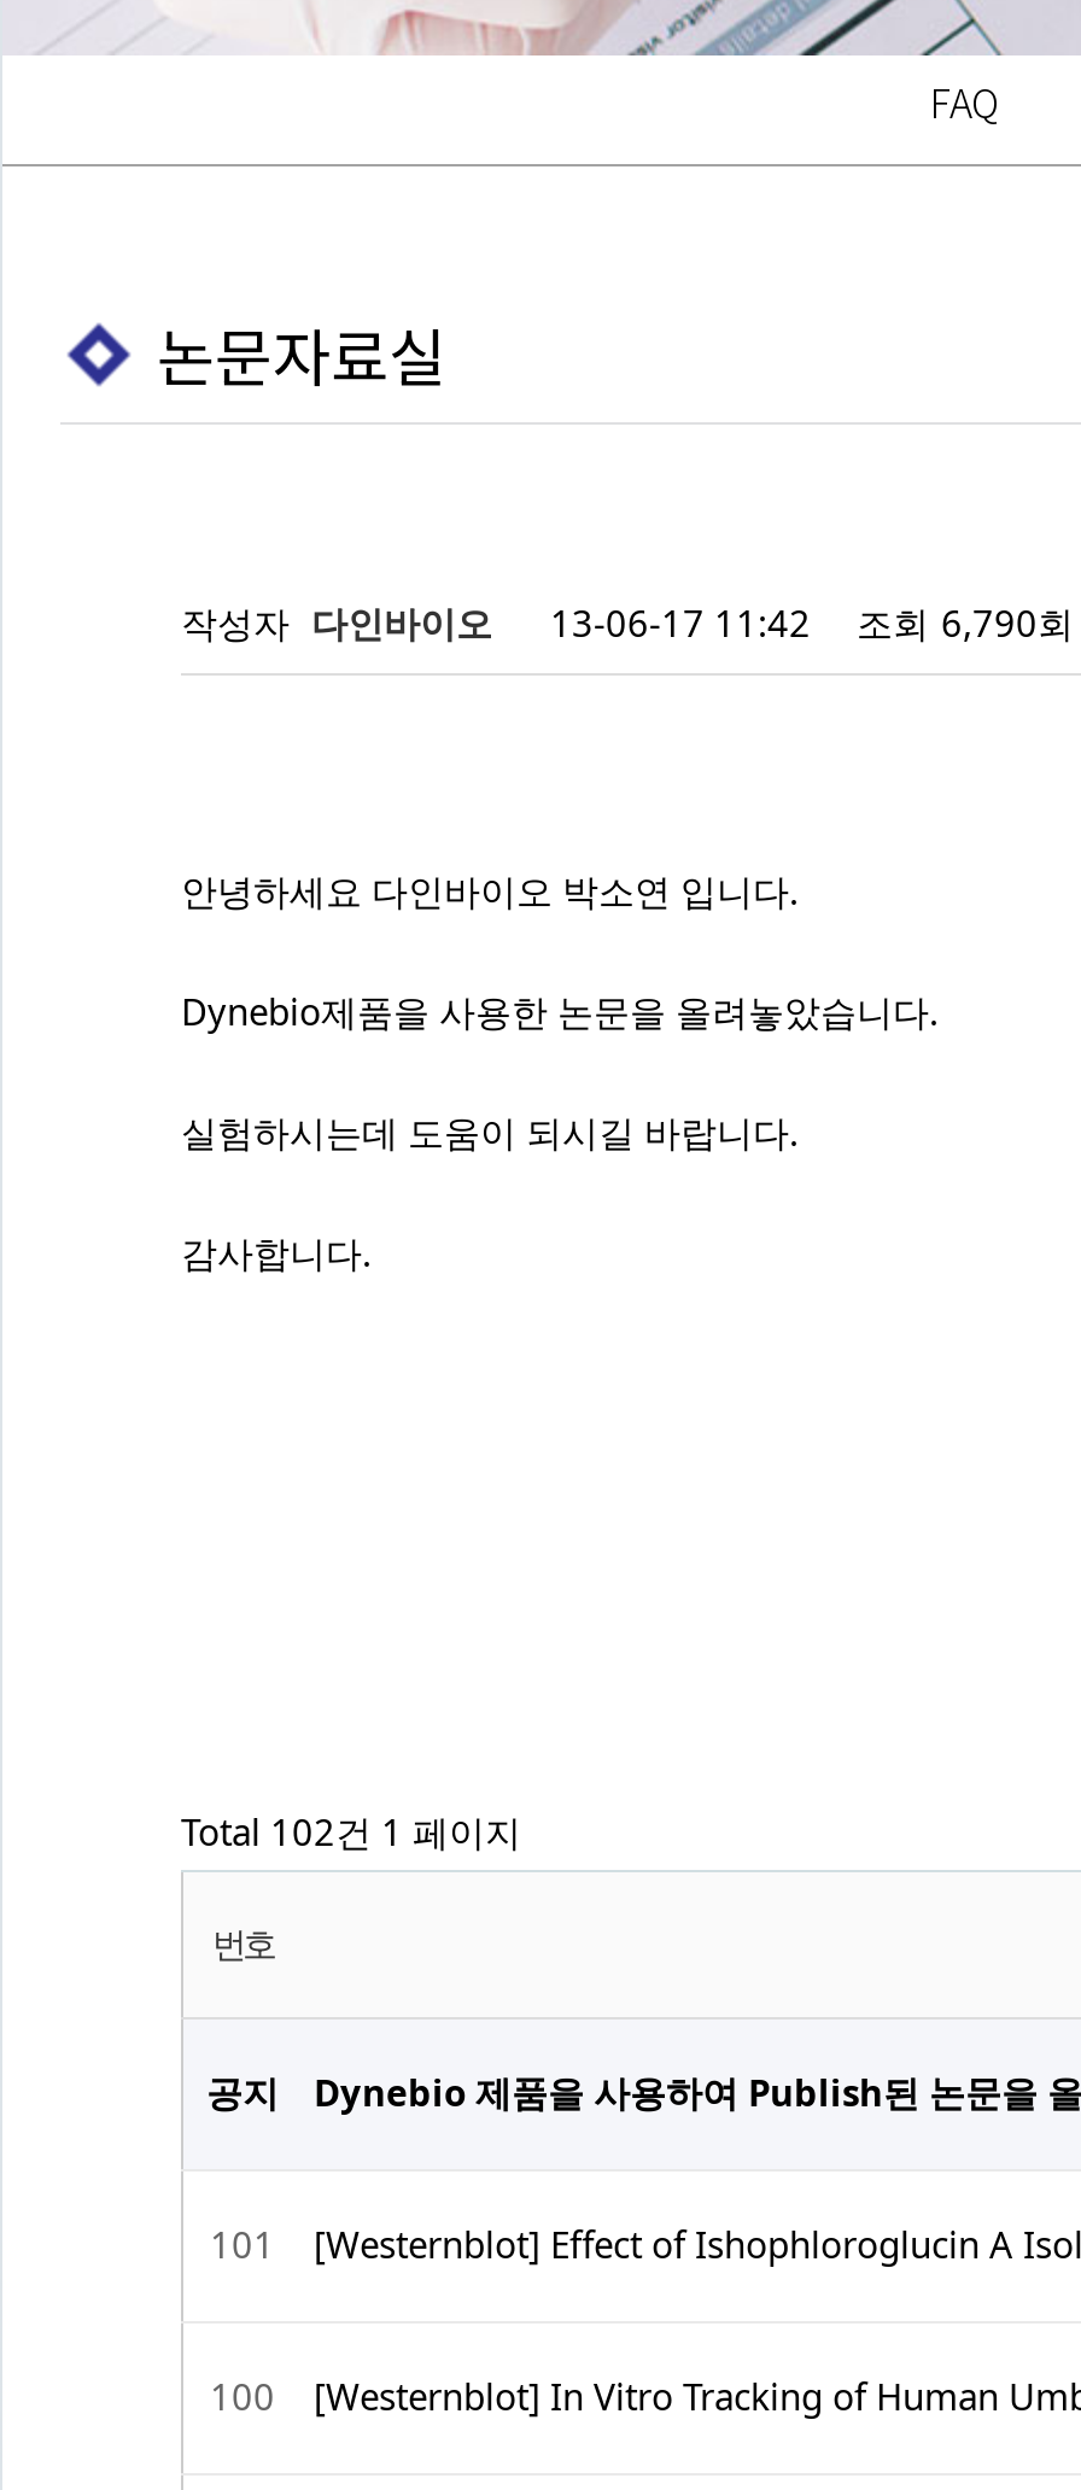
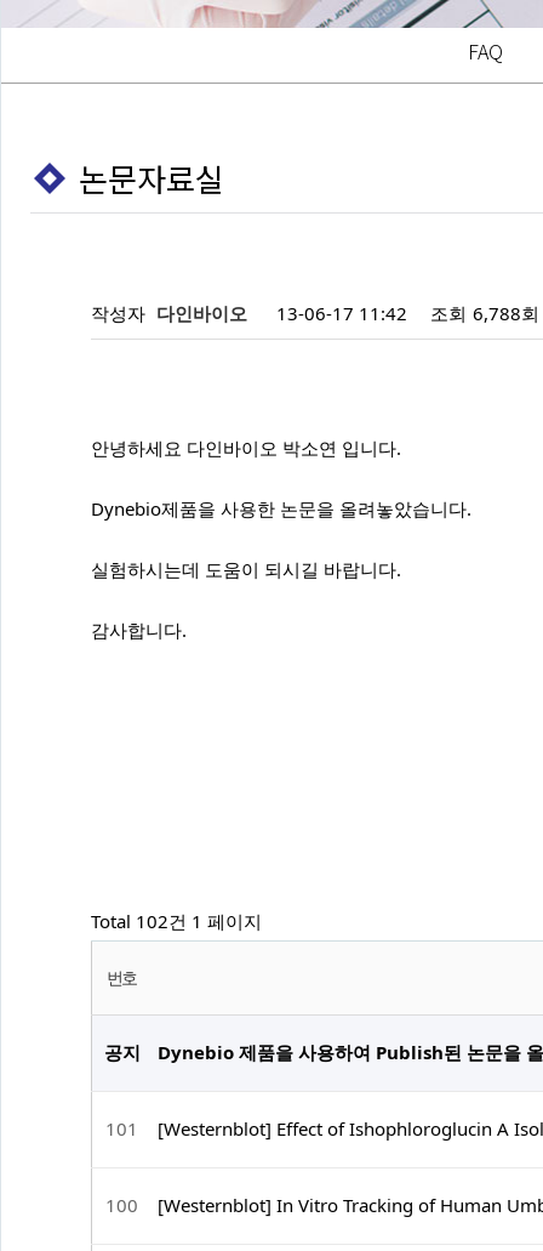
- 작성자 다인바이오 13-06-17 11:42 조회 6,790회
+ 작성자 다인바이오 13-06-17 11:42 조회 6,788회
